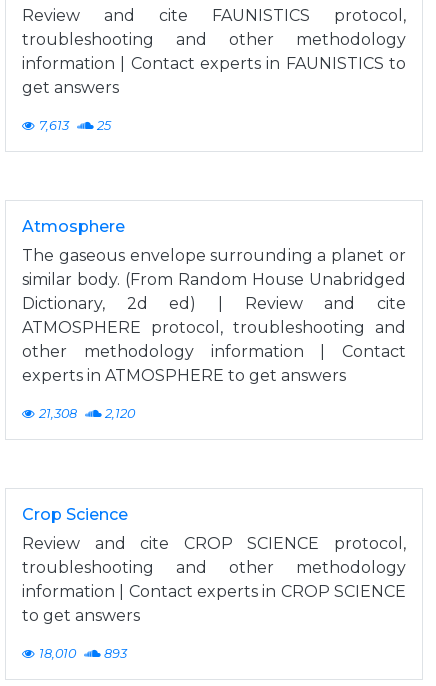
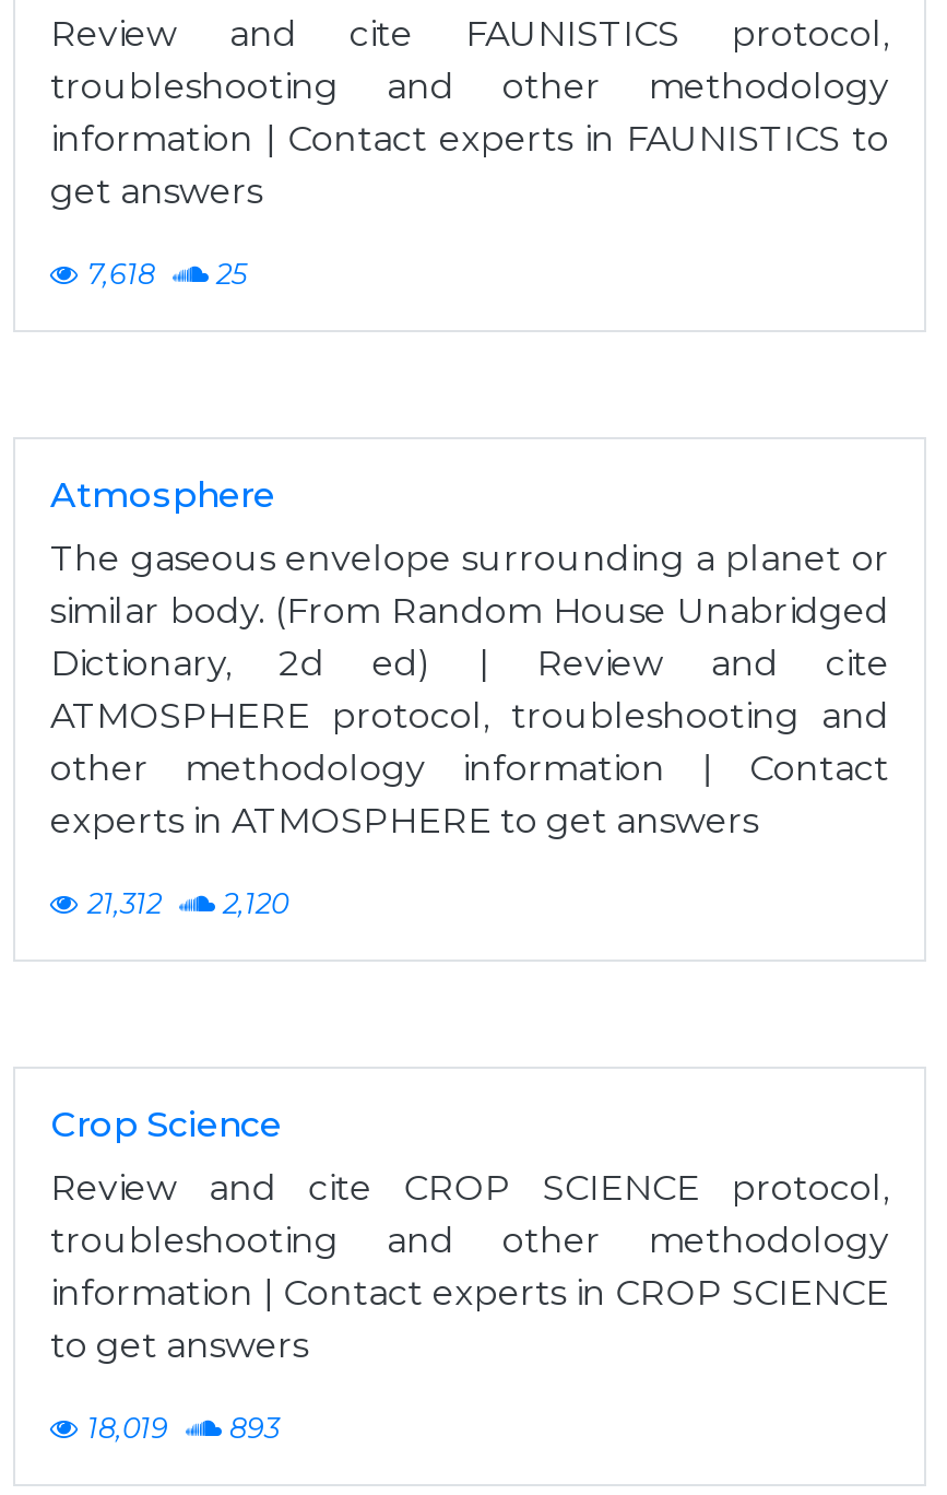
- 7,613 25
+ 7,618 25

- 21,308 2,120
+ 21,312 2,120

- 18,010 893
+ 18,019 893
